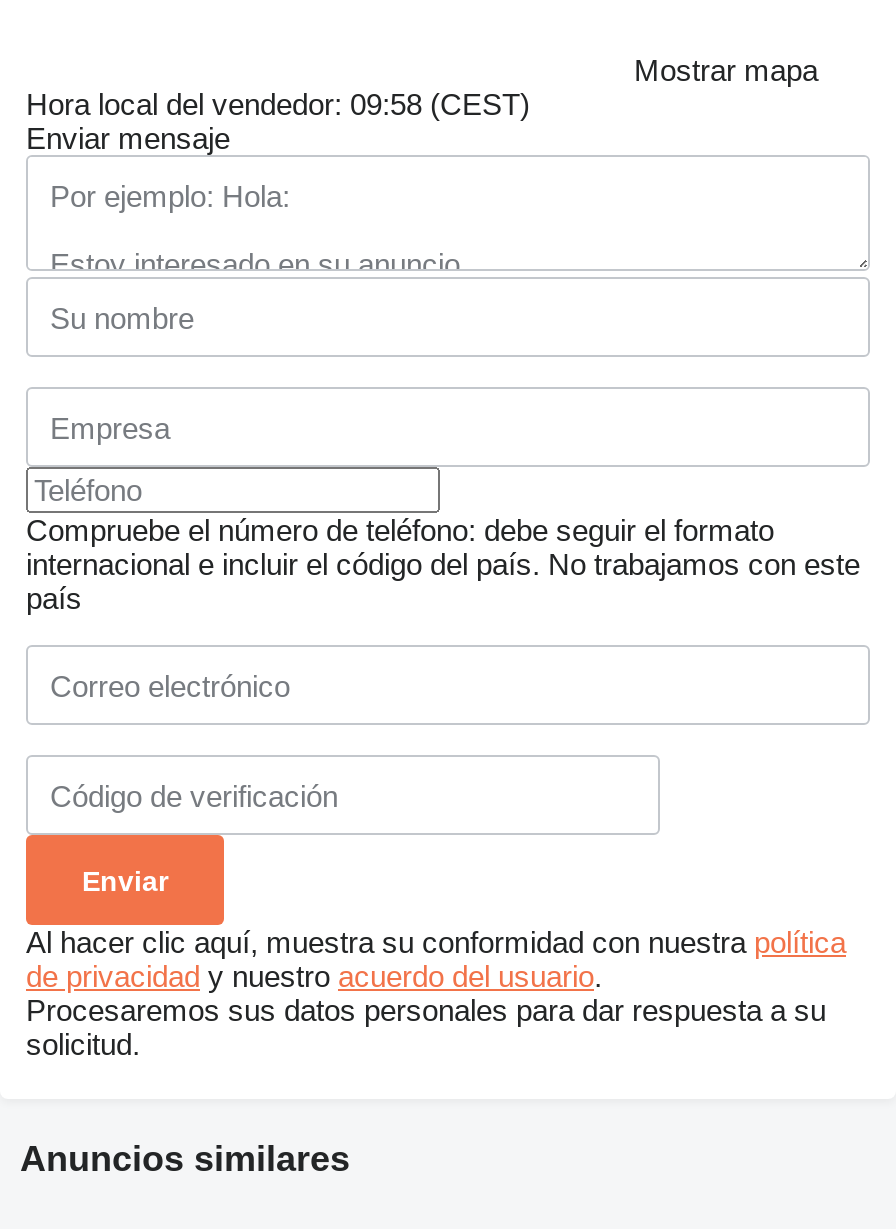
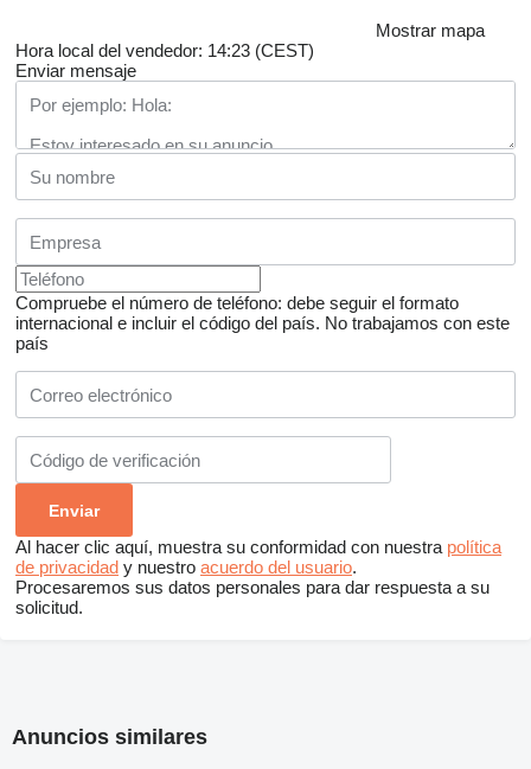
- Hora local del vendedor: 09:58 (CEST)
+ Hora local del vendedor: 14:23 (CEST)
